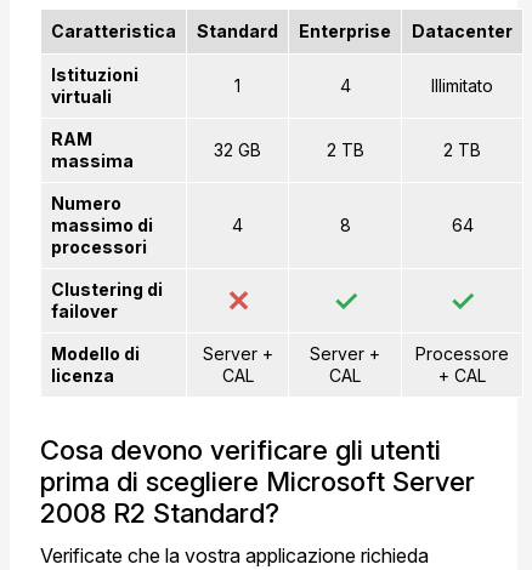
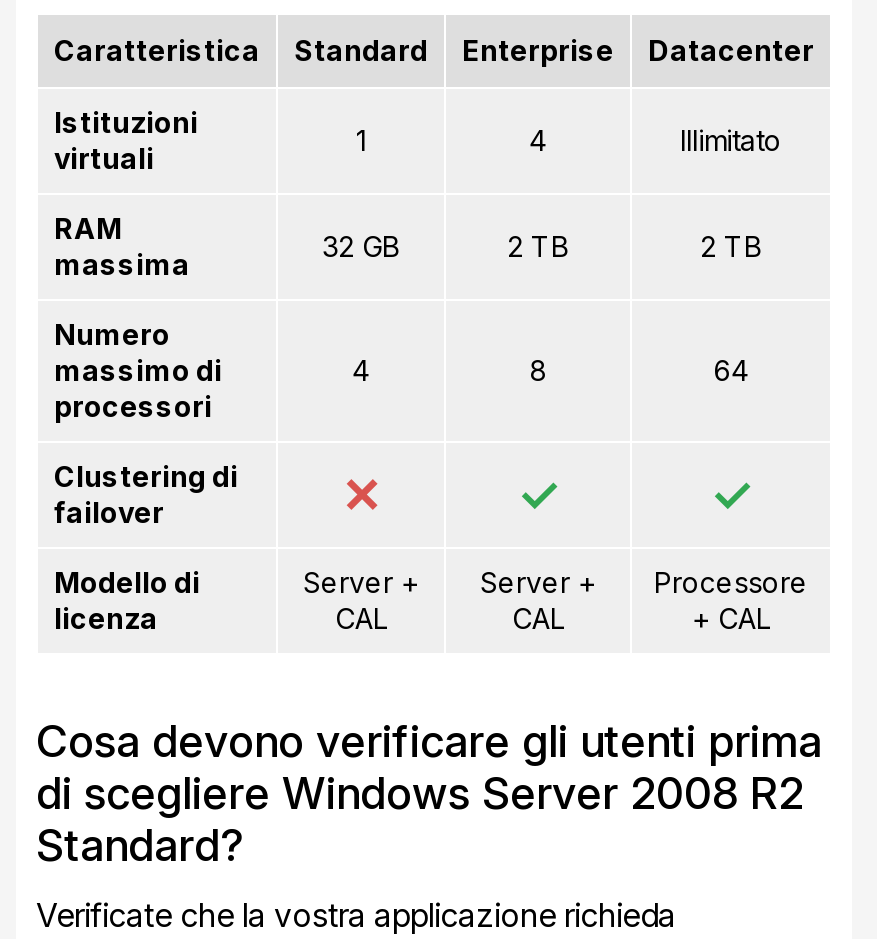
- Cosa devono verificare gli utenti
- prima di scegliere Microsoft Server
- 2008 R2 Standard?
+ Cosa devono verificare gli utenti prima
+ di scegliere Windows Server 2008 R2
+ Standard?
